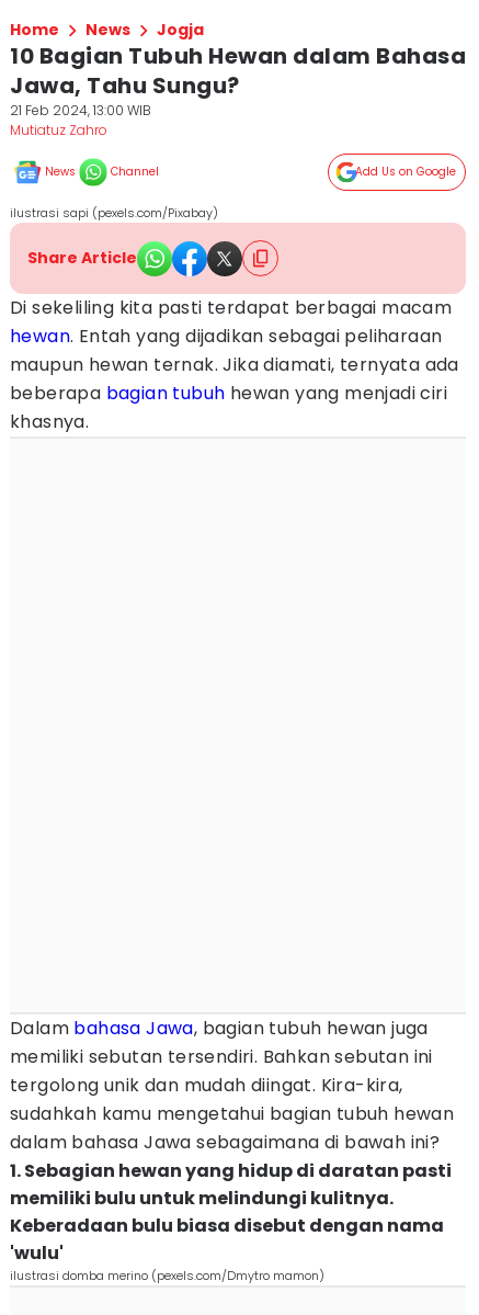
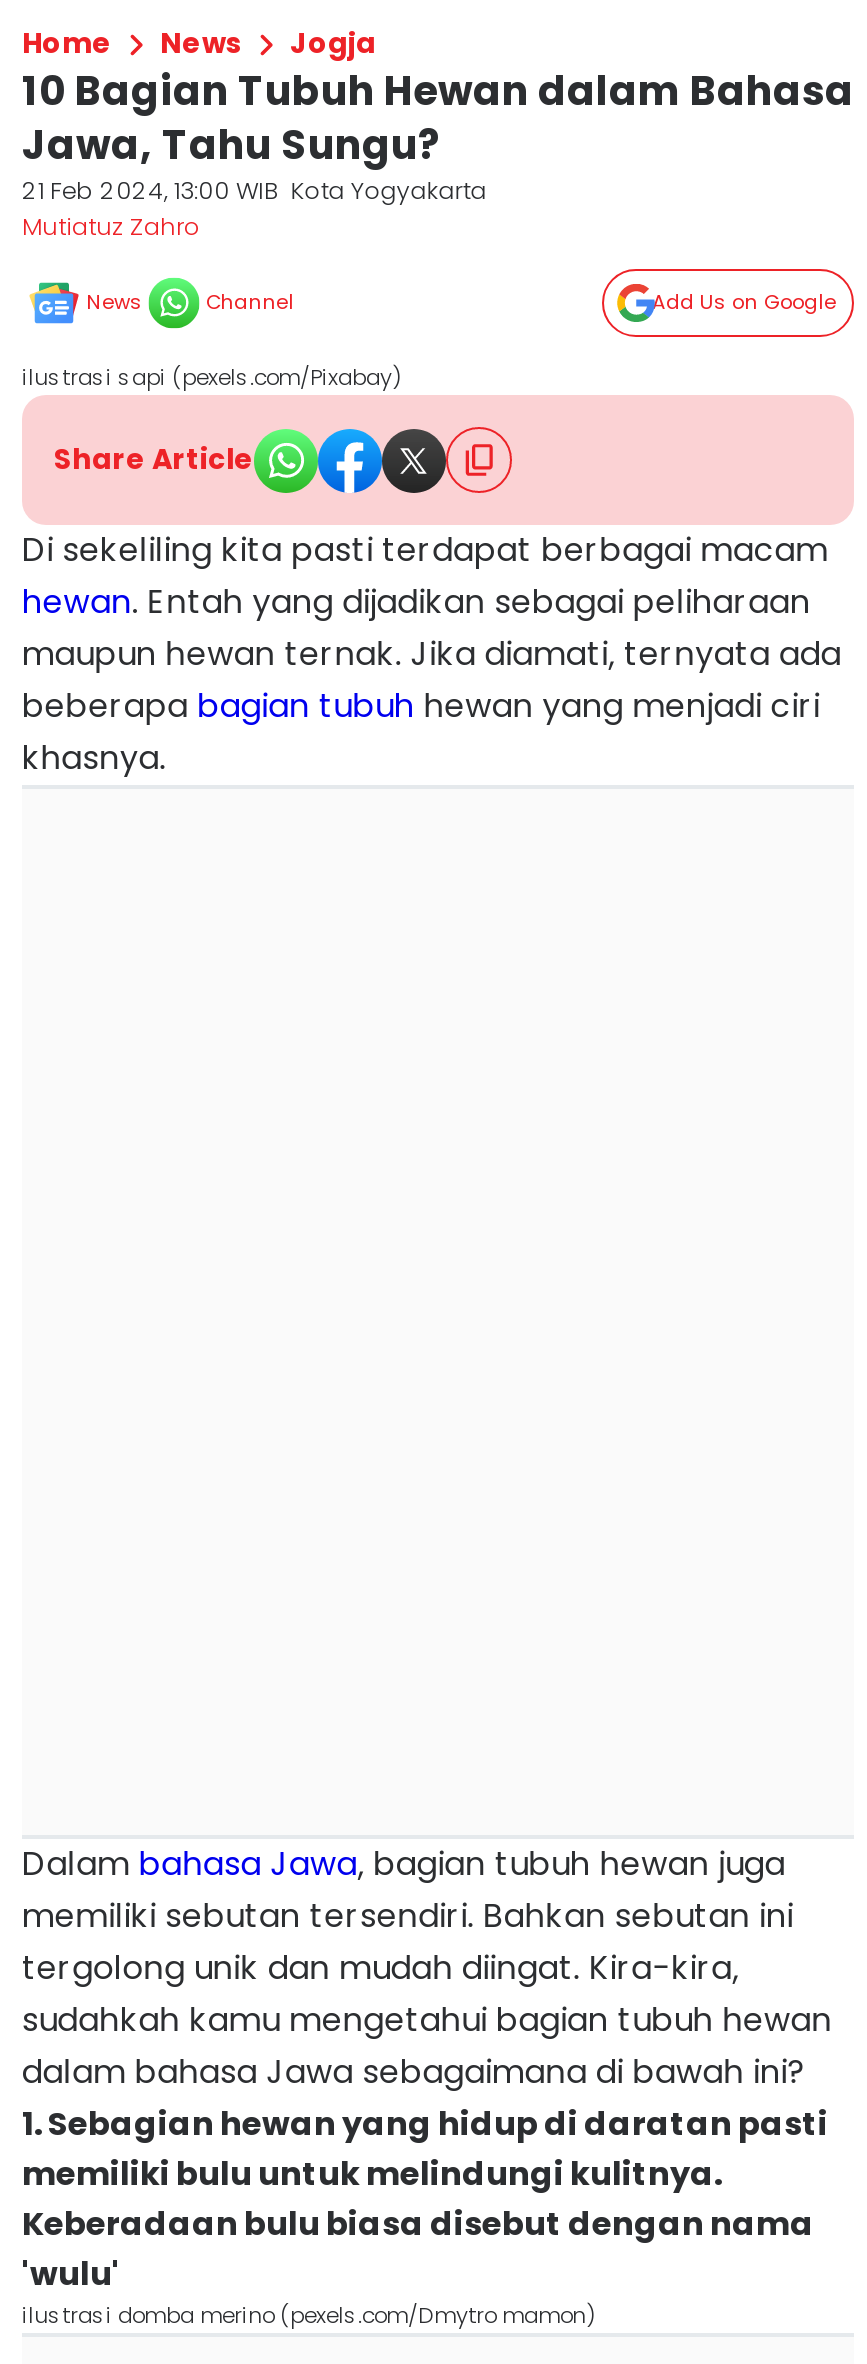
- 21 Feb 2024, 13:00 WIB
+ 21 Feb 2024, 13:00 WIB Kota Yogyakarta
